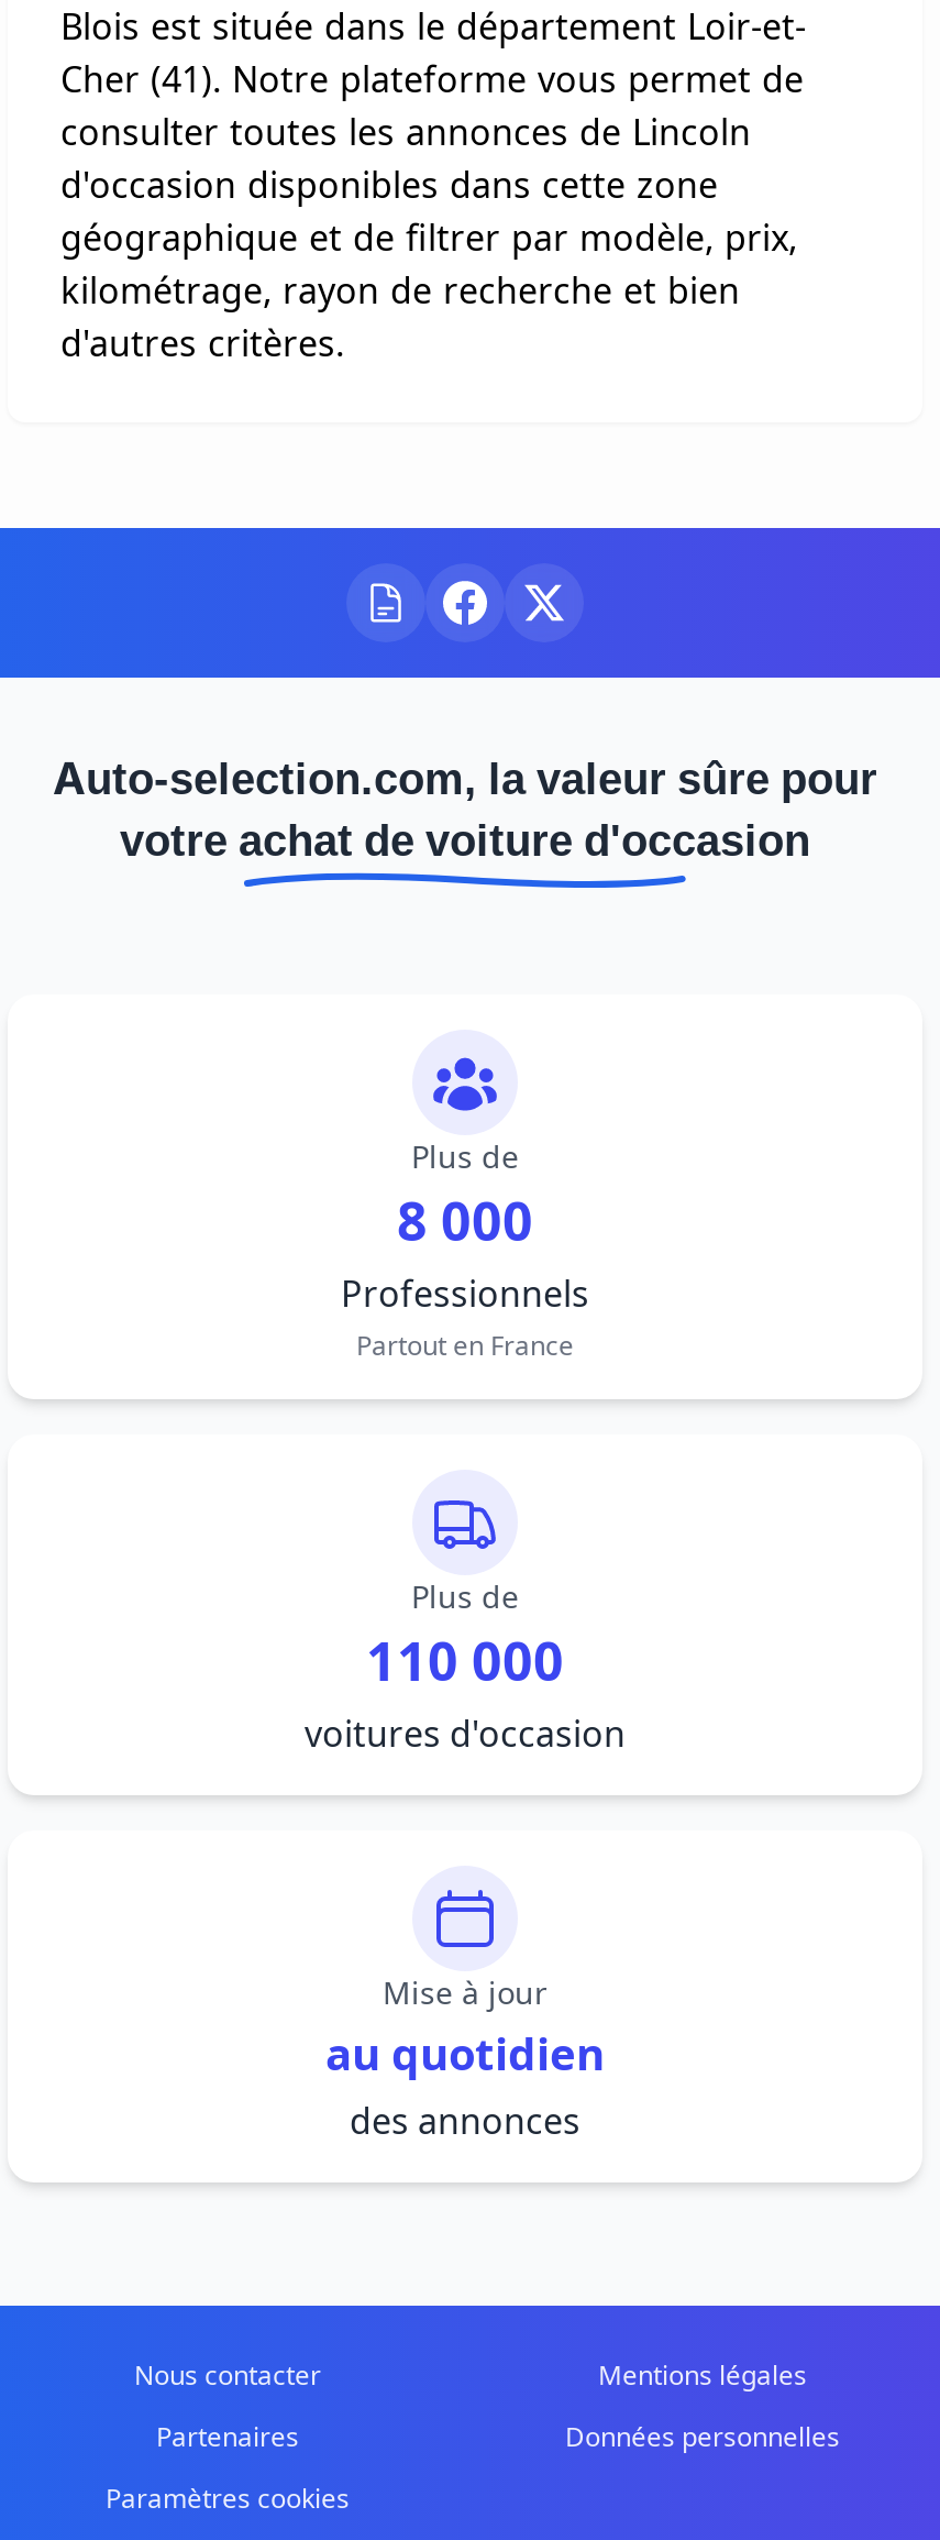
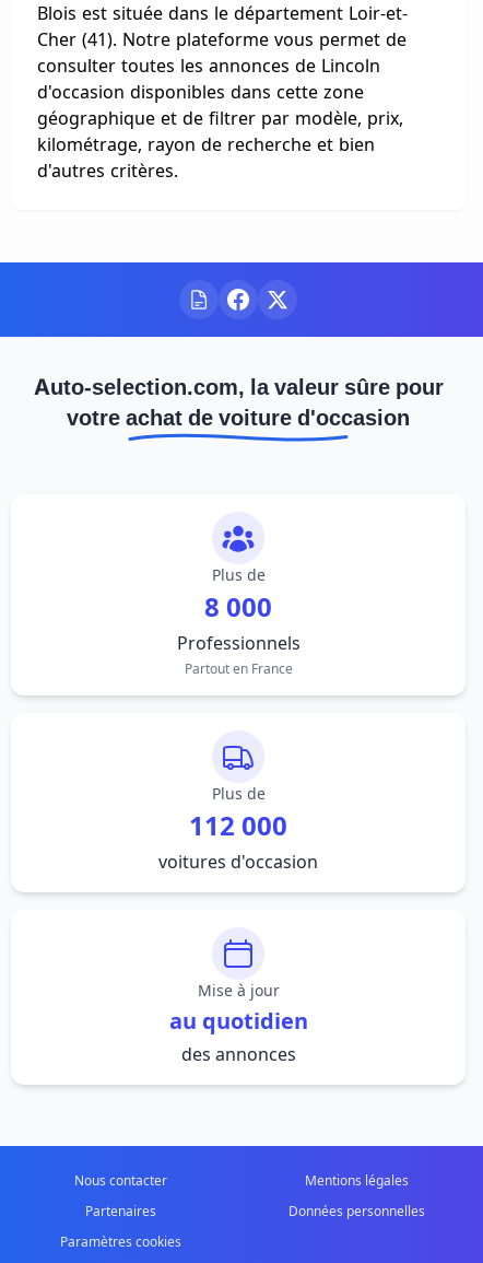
- 110 000
+ 112 000
